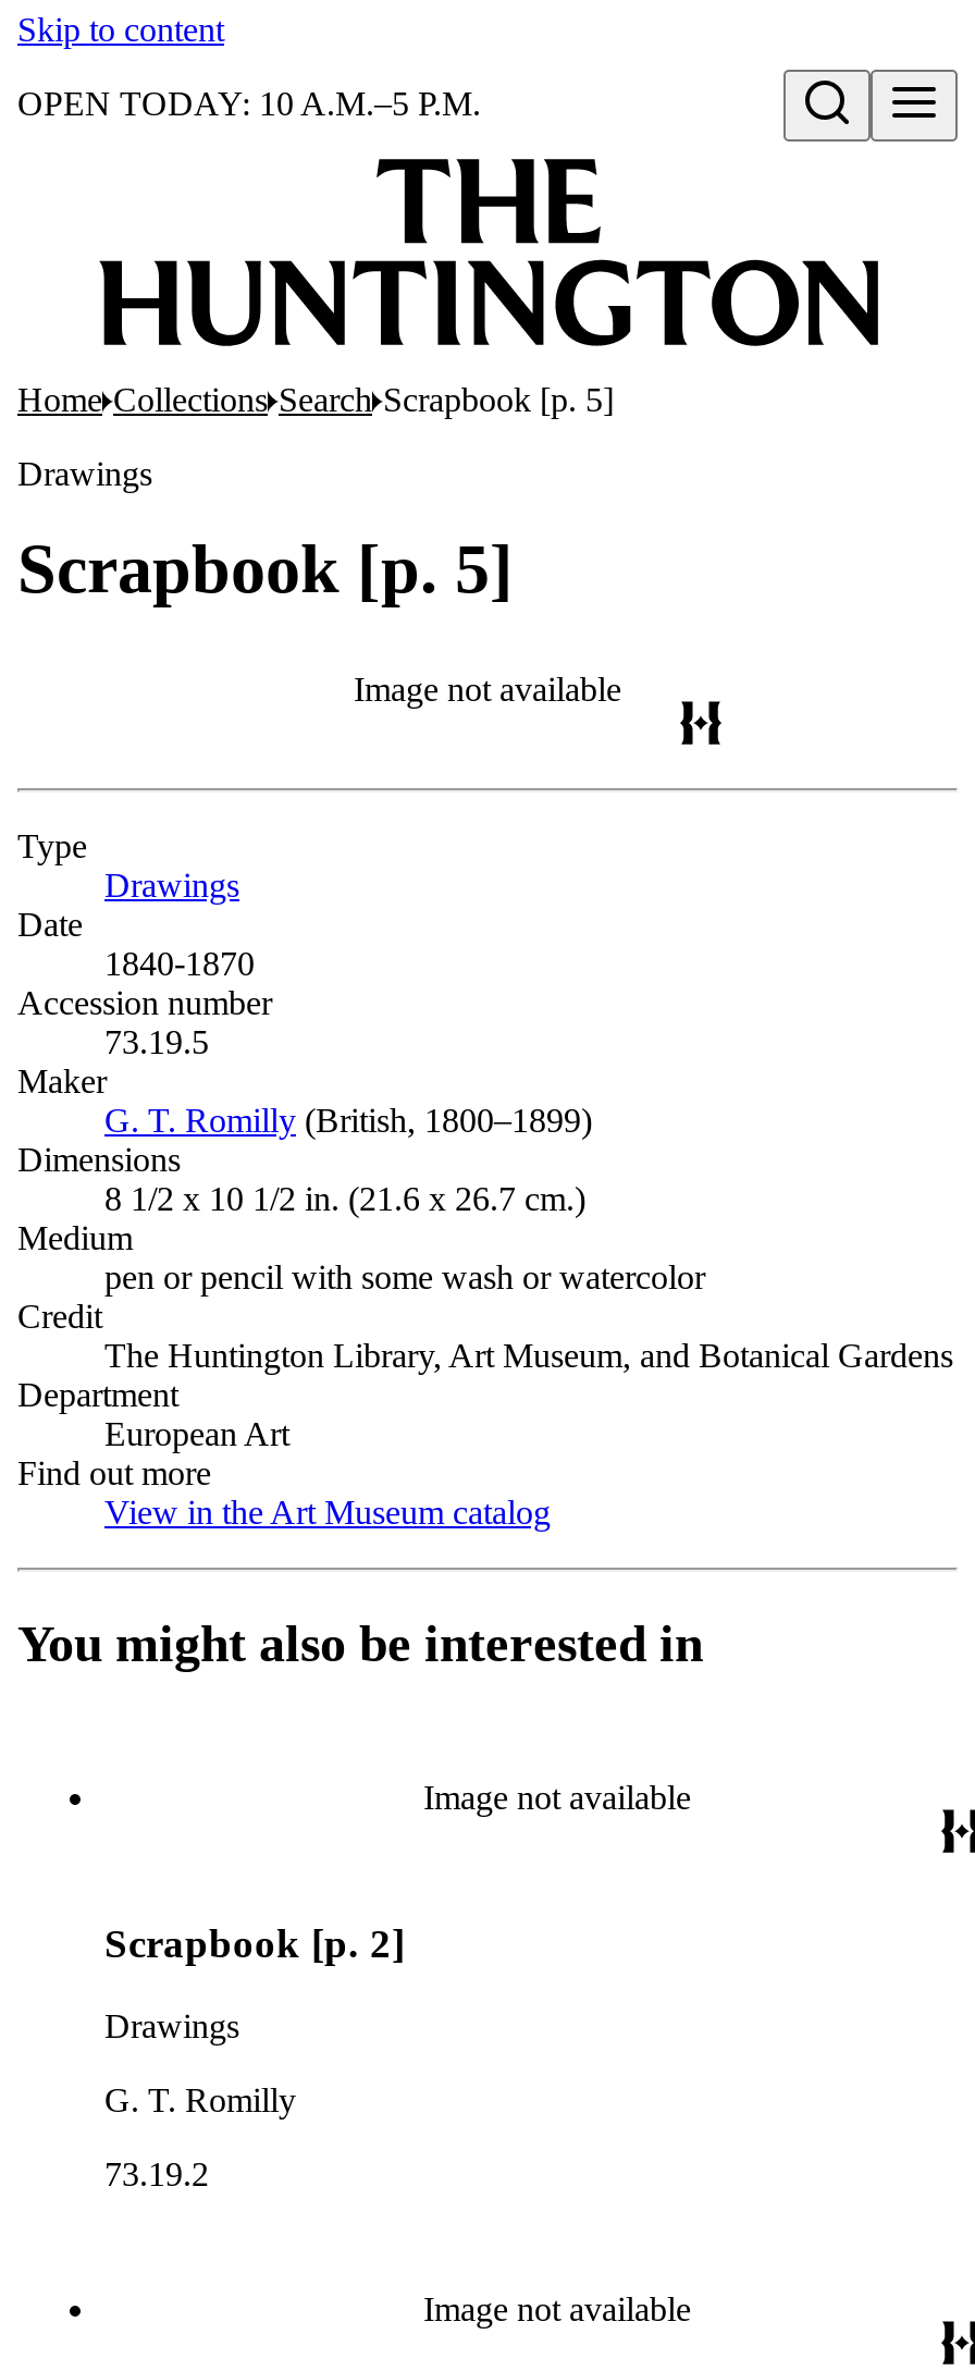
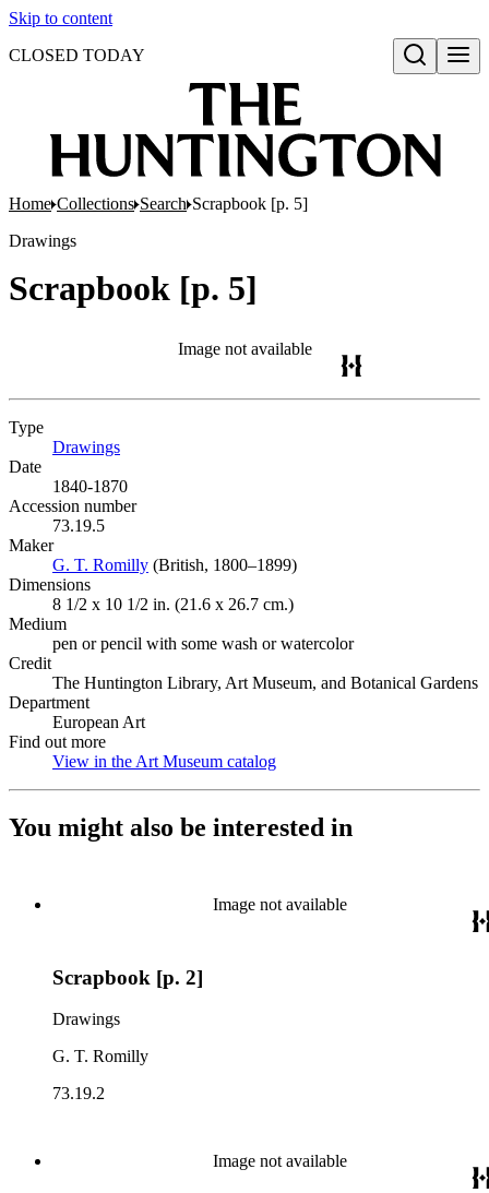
- OPEN TODAY: 10 A.M.–5 P.M.
+ CLOSED TODAY
